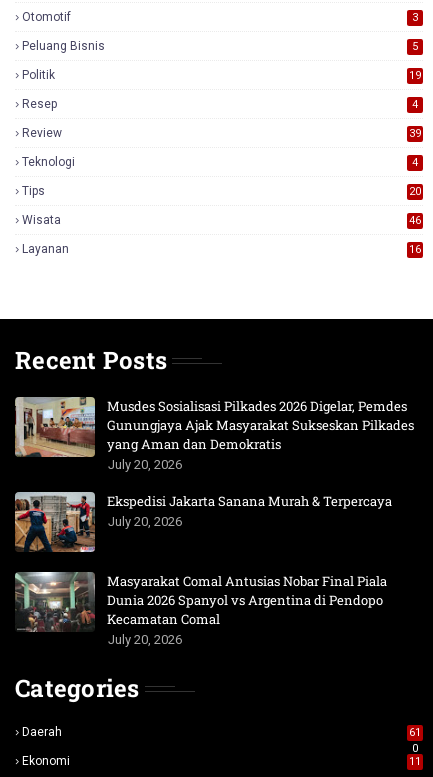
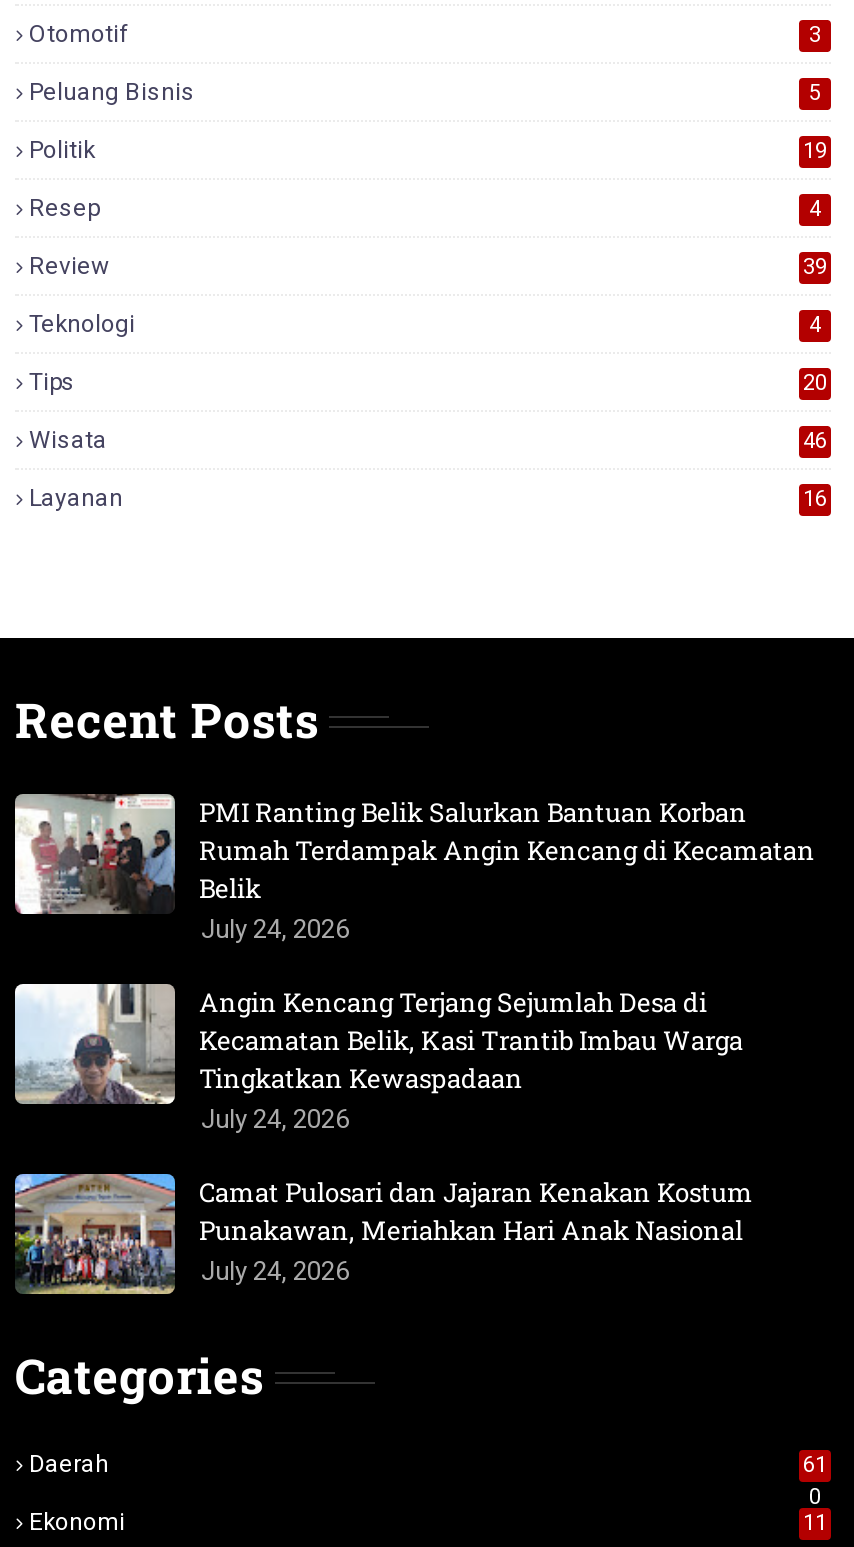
- [image]
- Musdes Sosialisasi Pilkades 2026 Digelar, Pemdes
- Gunungjaya Ajak Masyarakat Sukseskan Pilkades
- yang Aman dan Demokratis
- July 20, 2026
+ [image]
+ PMI Ranting Belik Salurkan Bantuan Korban
+ Rumah Terdampak Angin Kencang di Kecamatan
+ Belik
+ July 24, 2026

- [image]
- Ekspedisi Jakarta Sanana Murah & Terpercaya
- July 20, 2026
+ [image]
+ Angin Kencang Terjang Sejumlah Desa di
+ Kecamatan Belik, Kasi Trantib Imbau Warga
+ Tingkatkan Kewaspadaan
+ July 24, 2026

- [image]
- Masyarakat Comal Antusias Nobar Final Piala
- Dunia 2026 Spanyol vs Argentina di Pendopo
- Kecamatan Comal
- July 20, 2026
+ [image]
+ Camat Pulosari dan Jajaran Kenakan Kostum
+ Punakawan, Meriahkan Hari Anak Nasional
+ July 24, 2026
